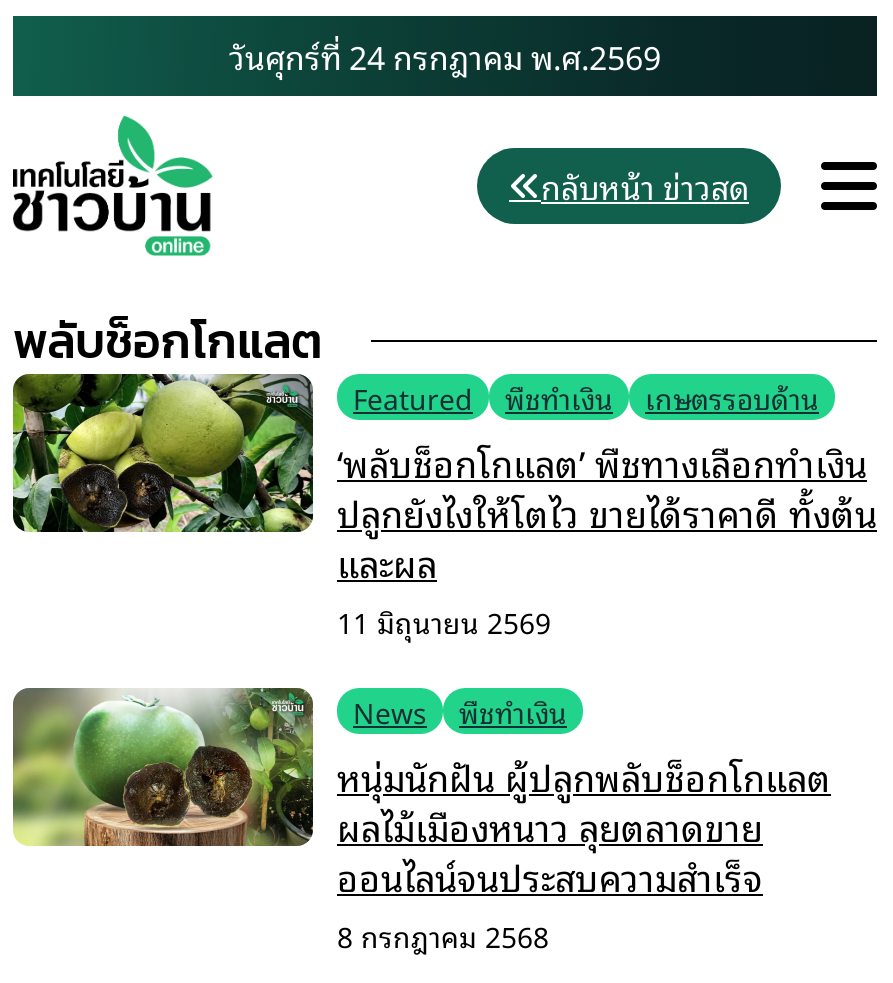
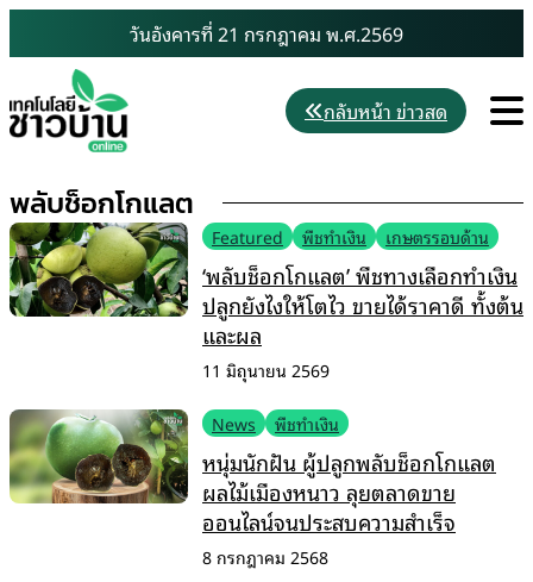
- วันศุกร์ที่ 24 กรกฎาคม พ.ศ.2569
+ วันอังคารที่ 21 กรกฎาคม พ.ศ.2569
